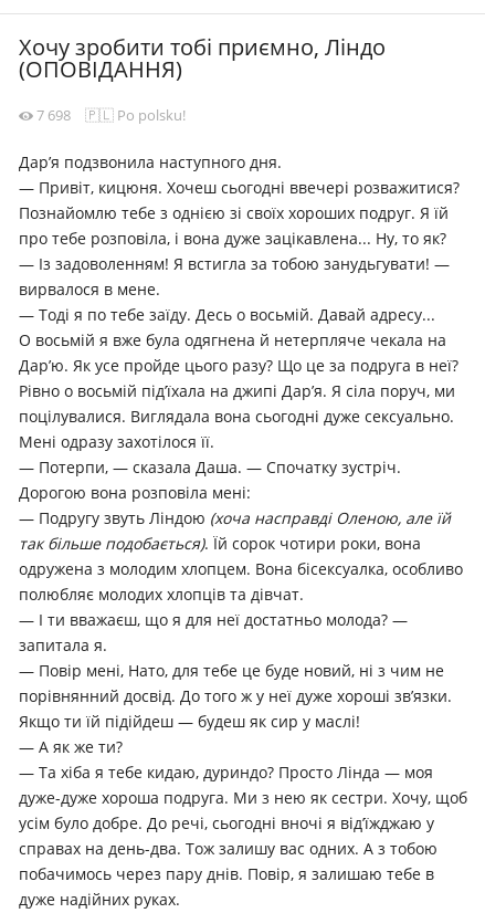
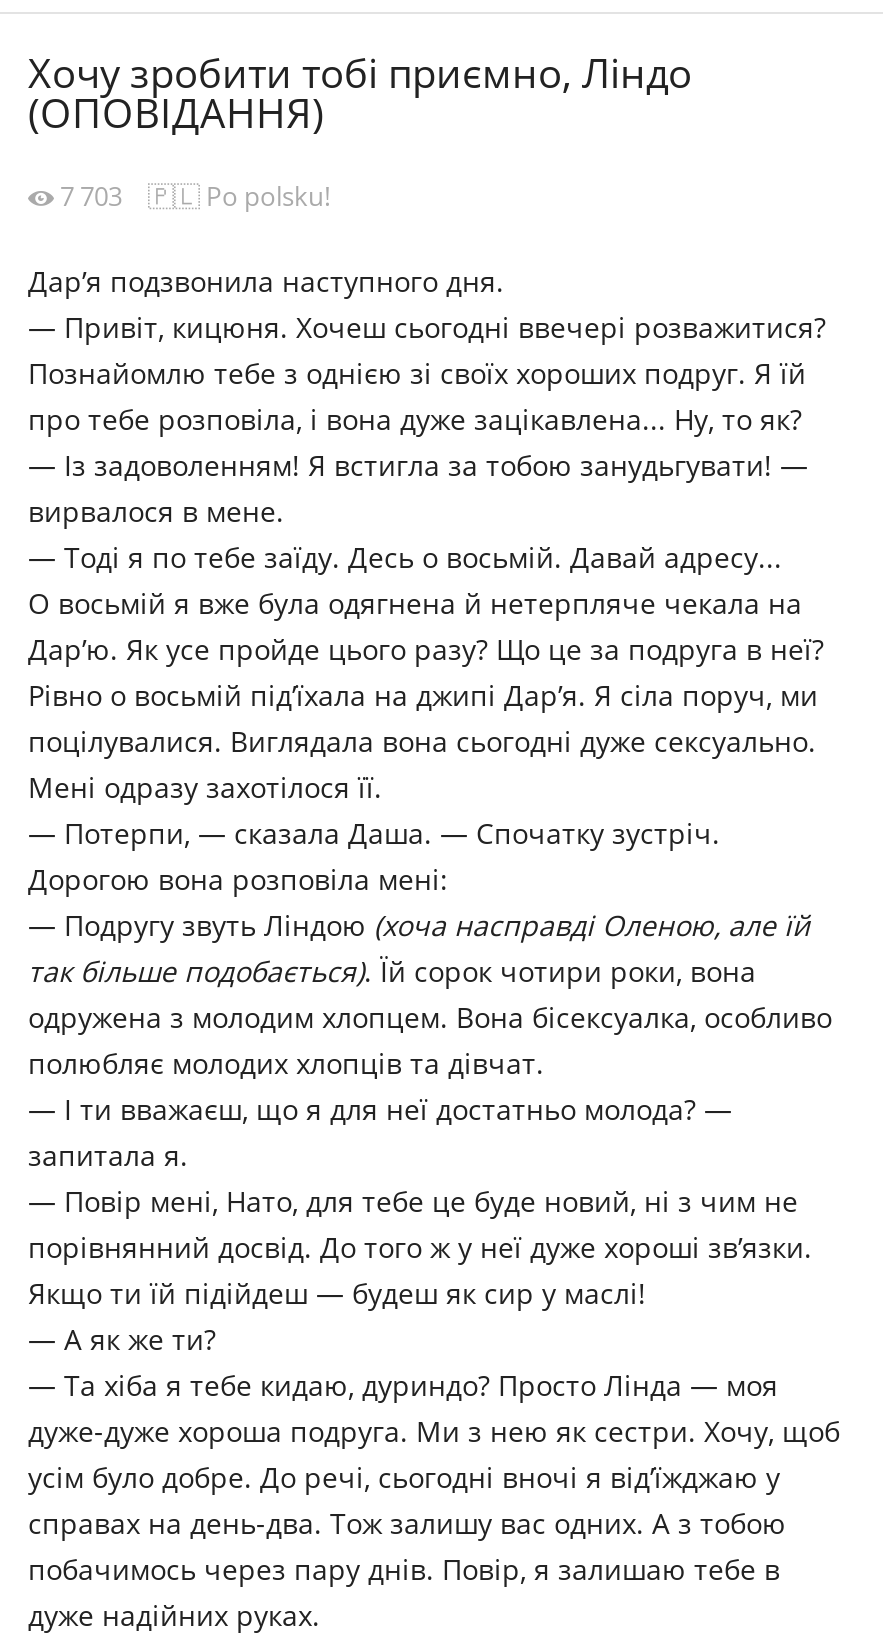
- 7 698
+ 7 703
